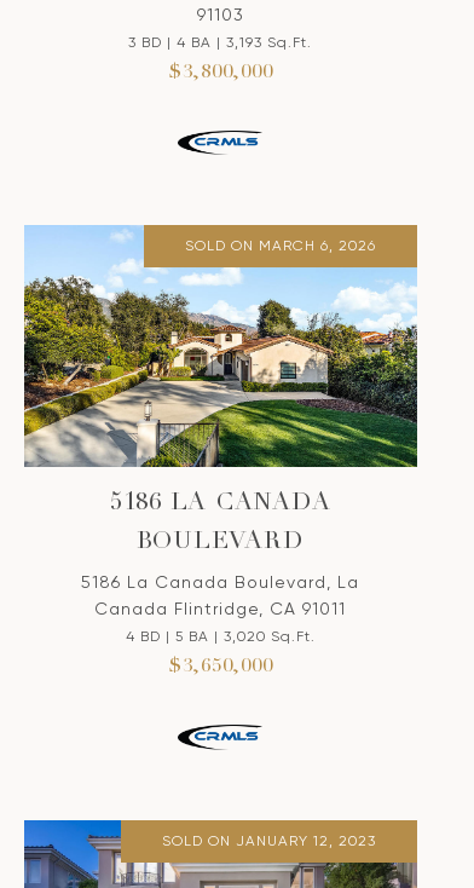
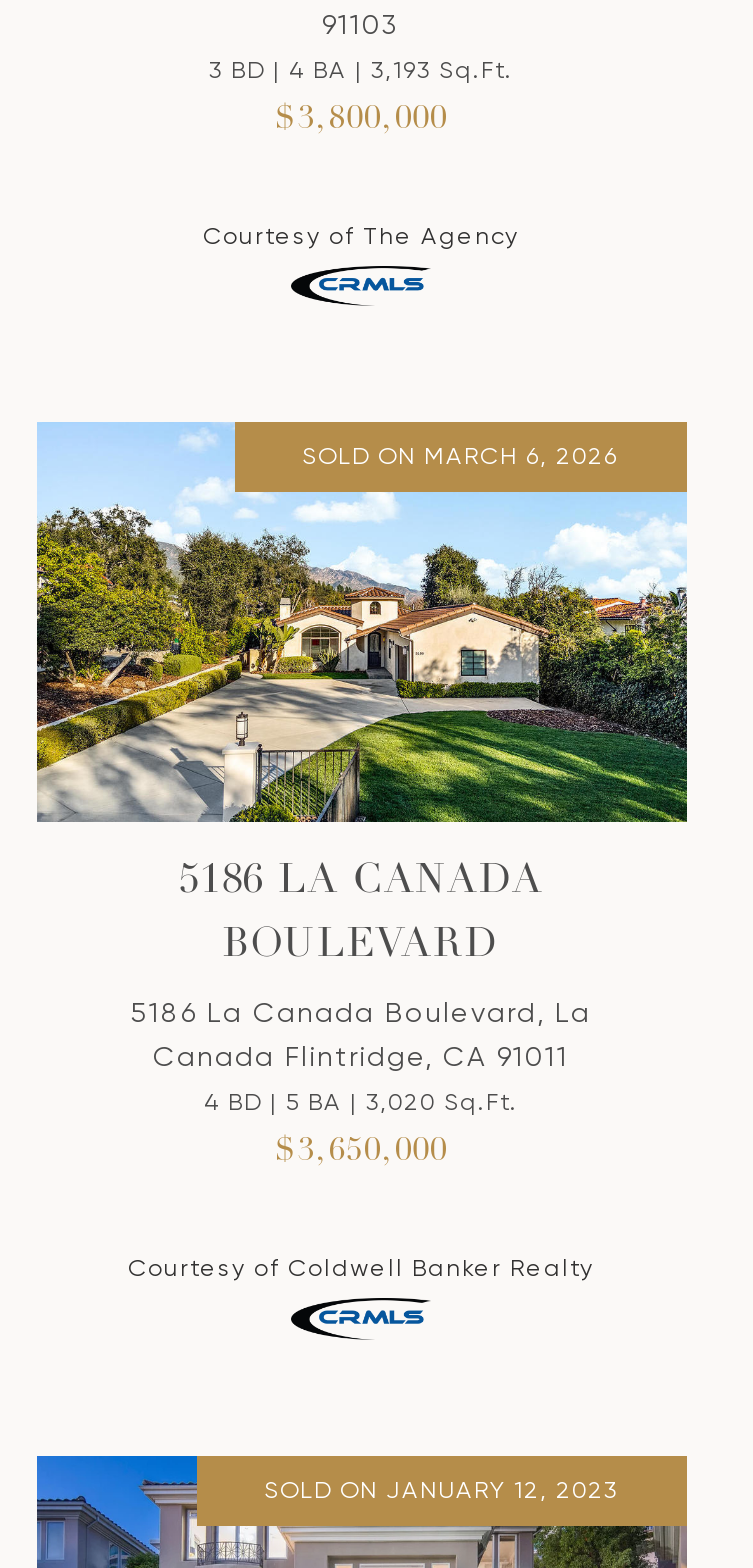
+ Courtesy of The Agency

+ Courtesy of Coldwell Banker Realty
